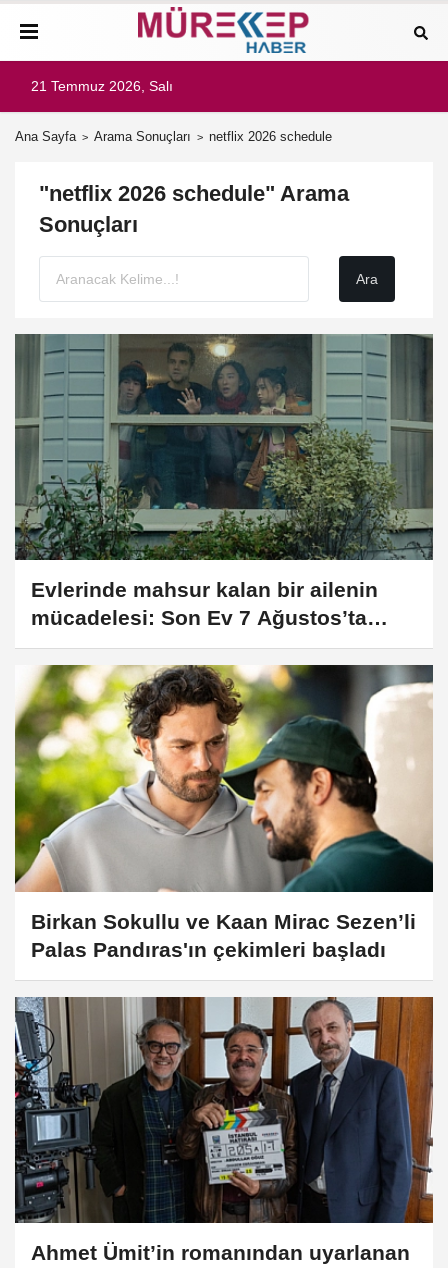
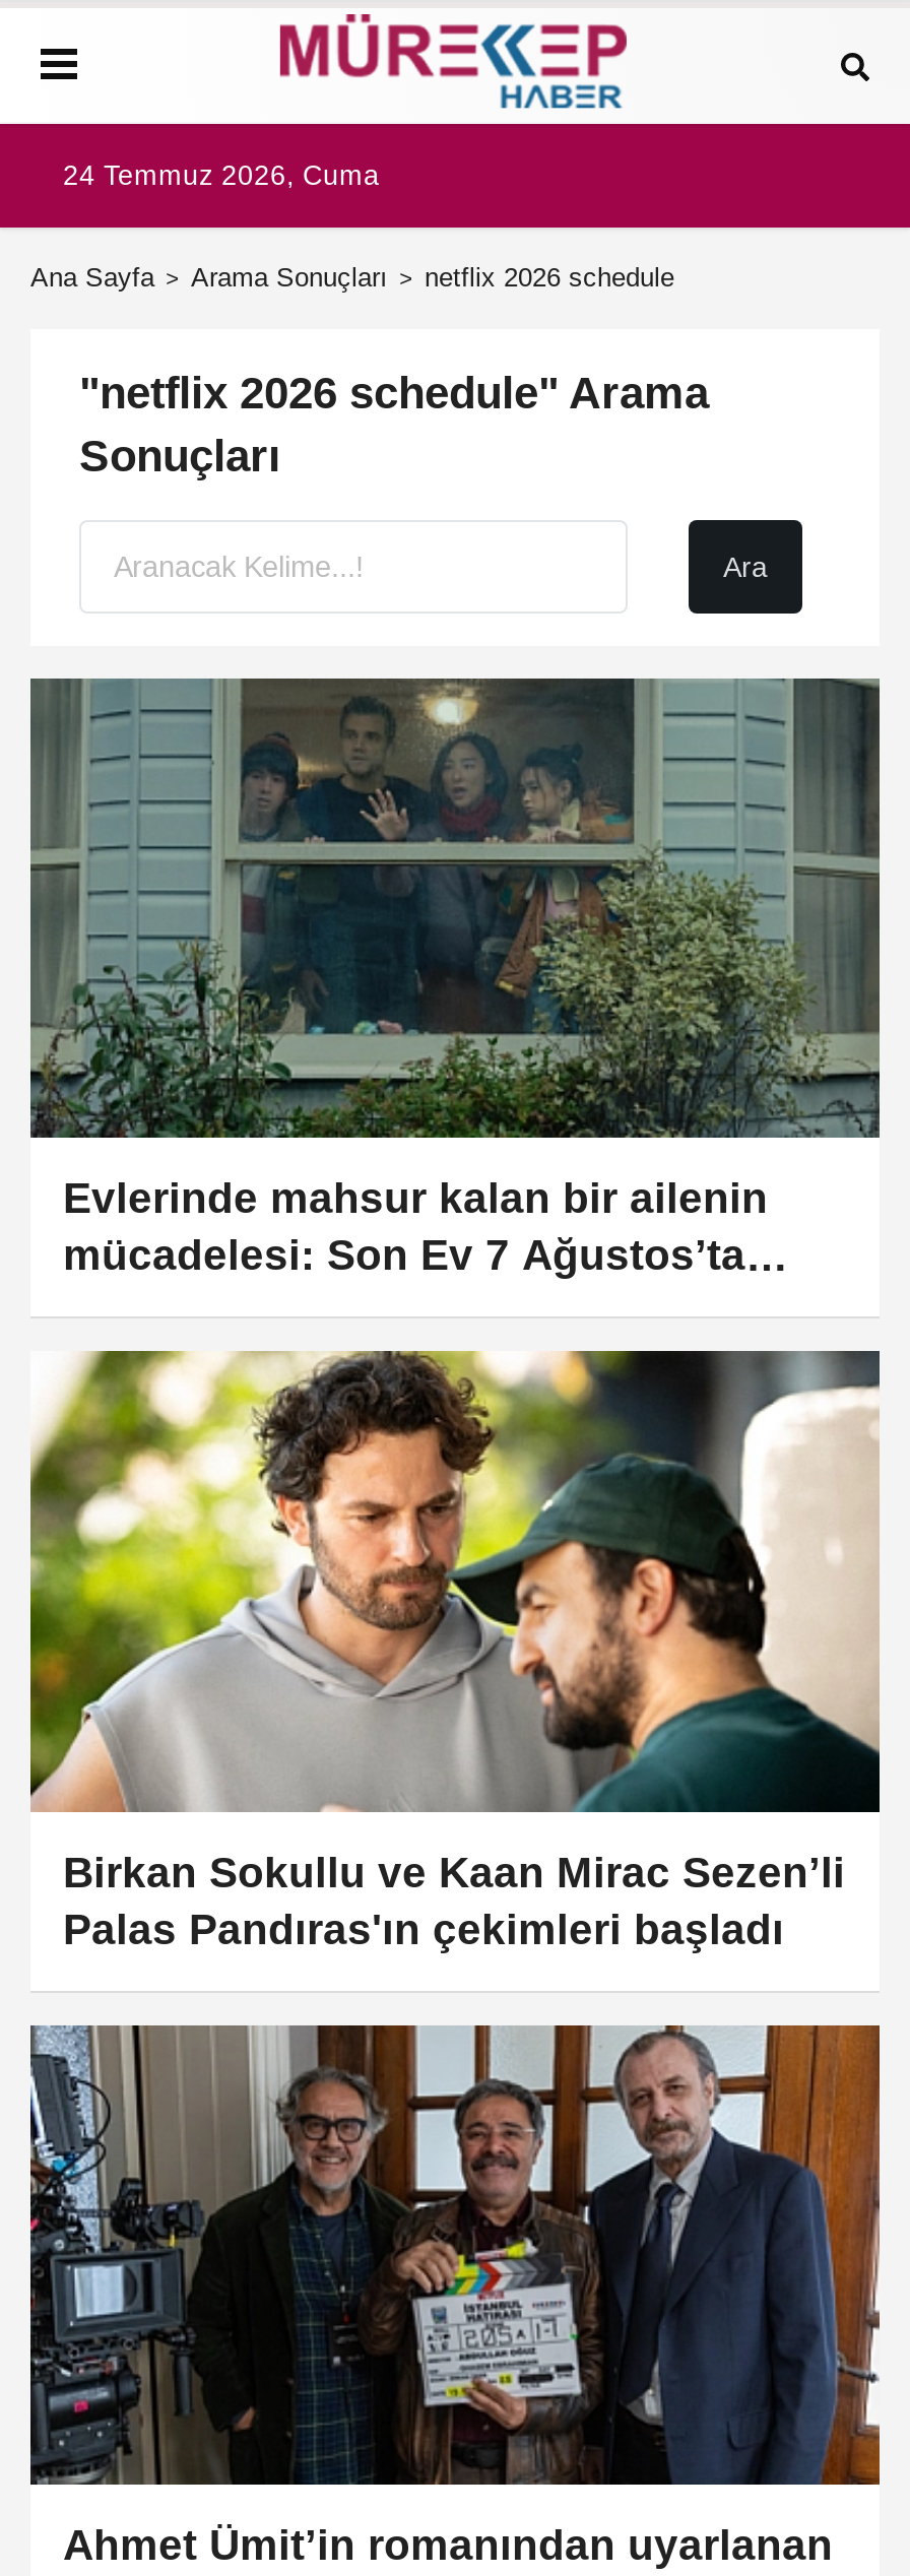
- 21 Temmuz 2026, Salı
+ 24 Temmuz 2026, Cuma
